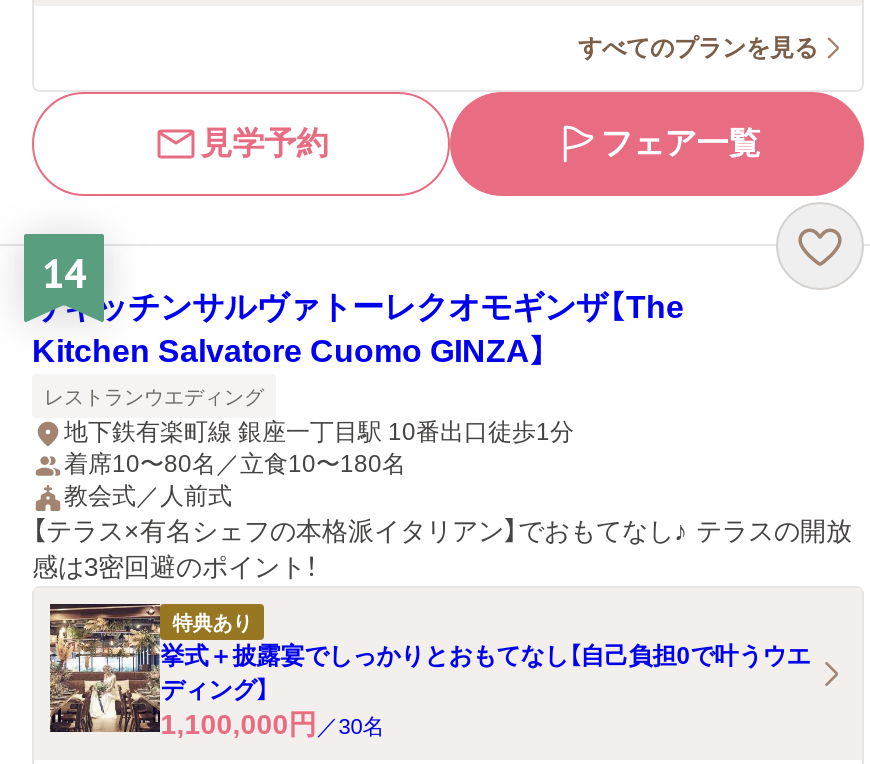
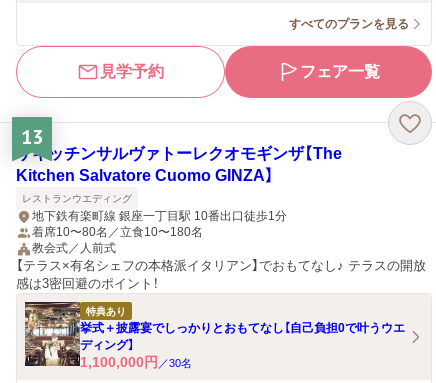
- 14
+ 13
